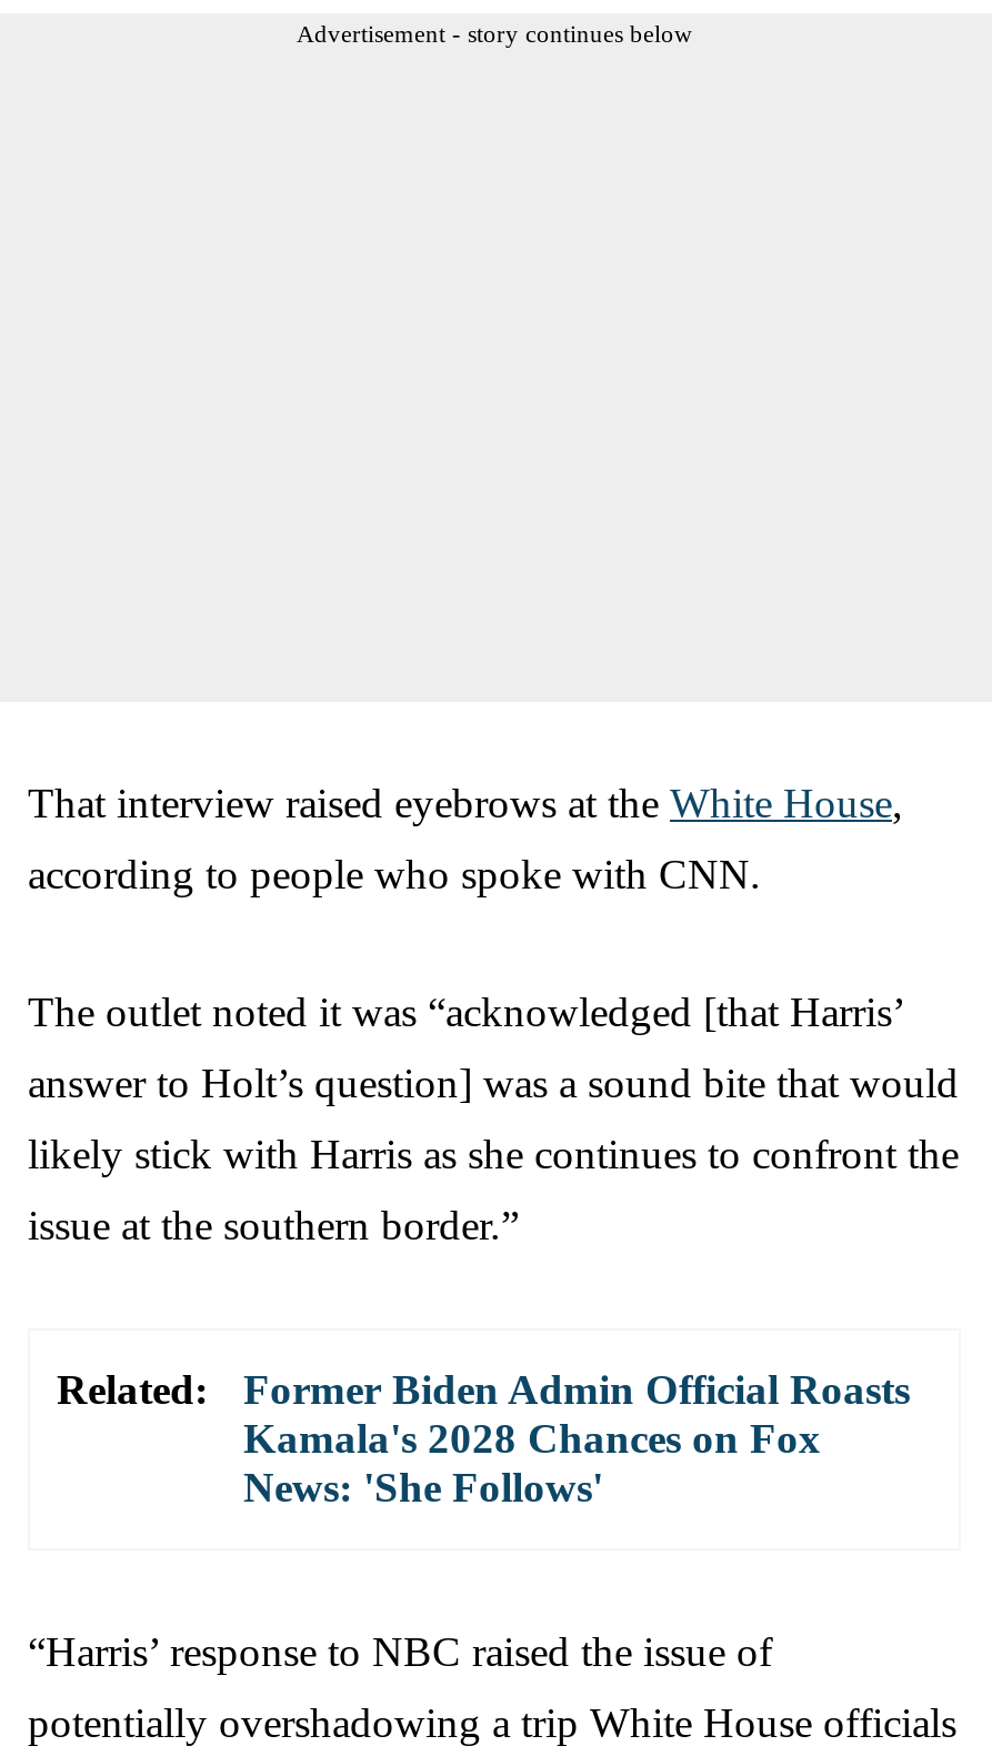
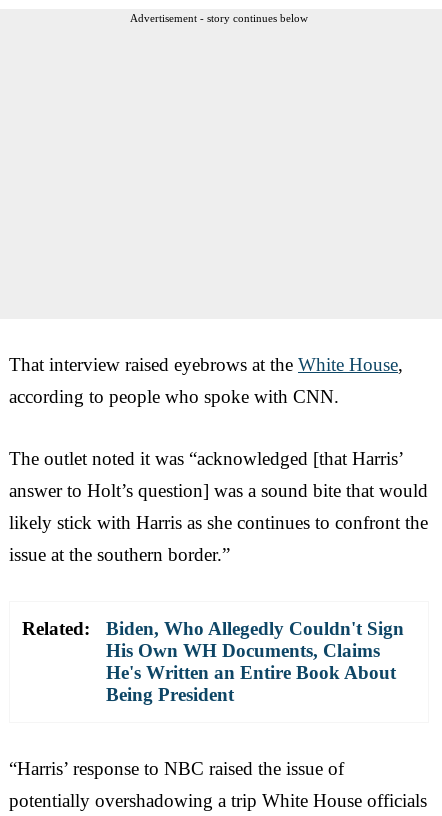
- Former Biden Admin Official Roasts
- Kamala's 2028 Chances on Fox
- News: 'She Follows'
+ Biden, Who Allegedly Couldn't Sign
+ His Own WH Documents, Claims
+ He's Written an Entire Book About
+ Being President
